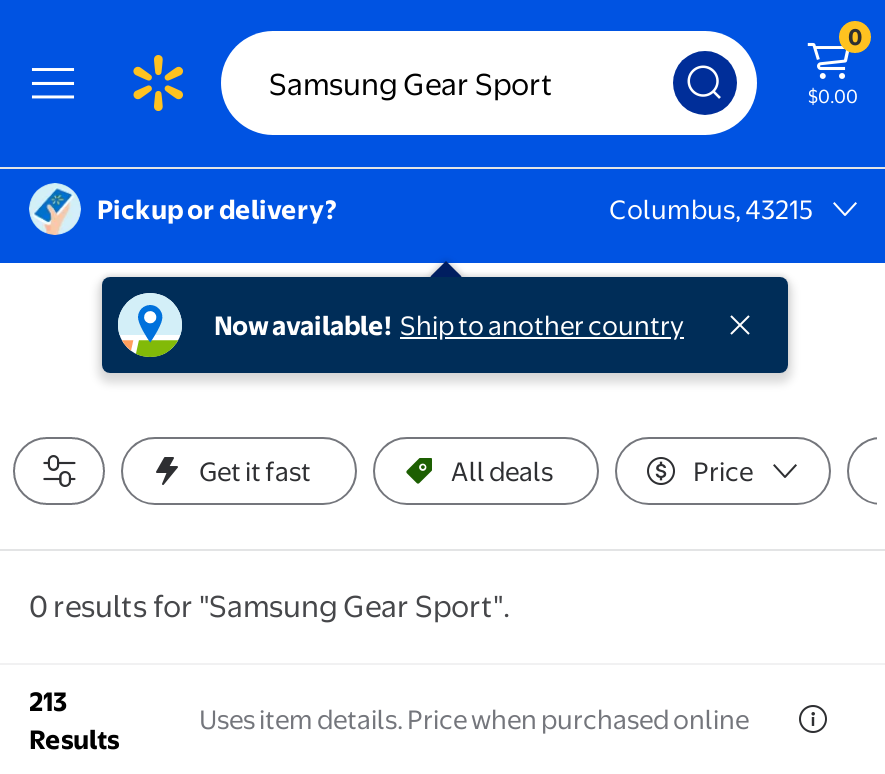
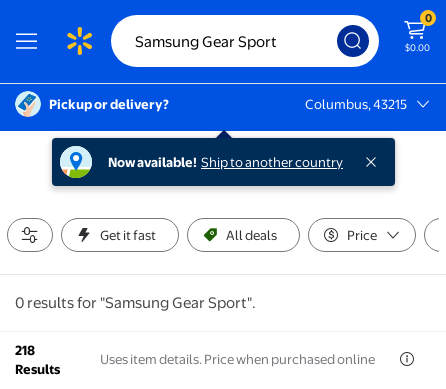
- 213
+ 218
